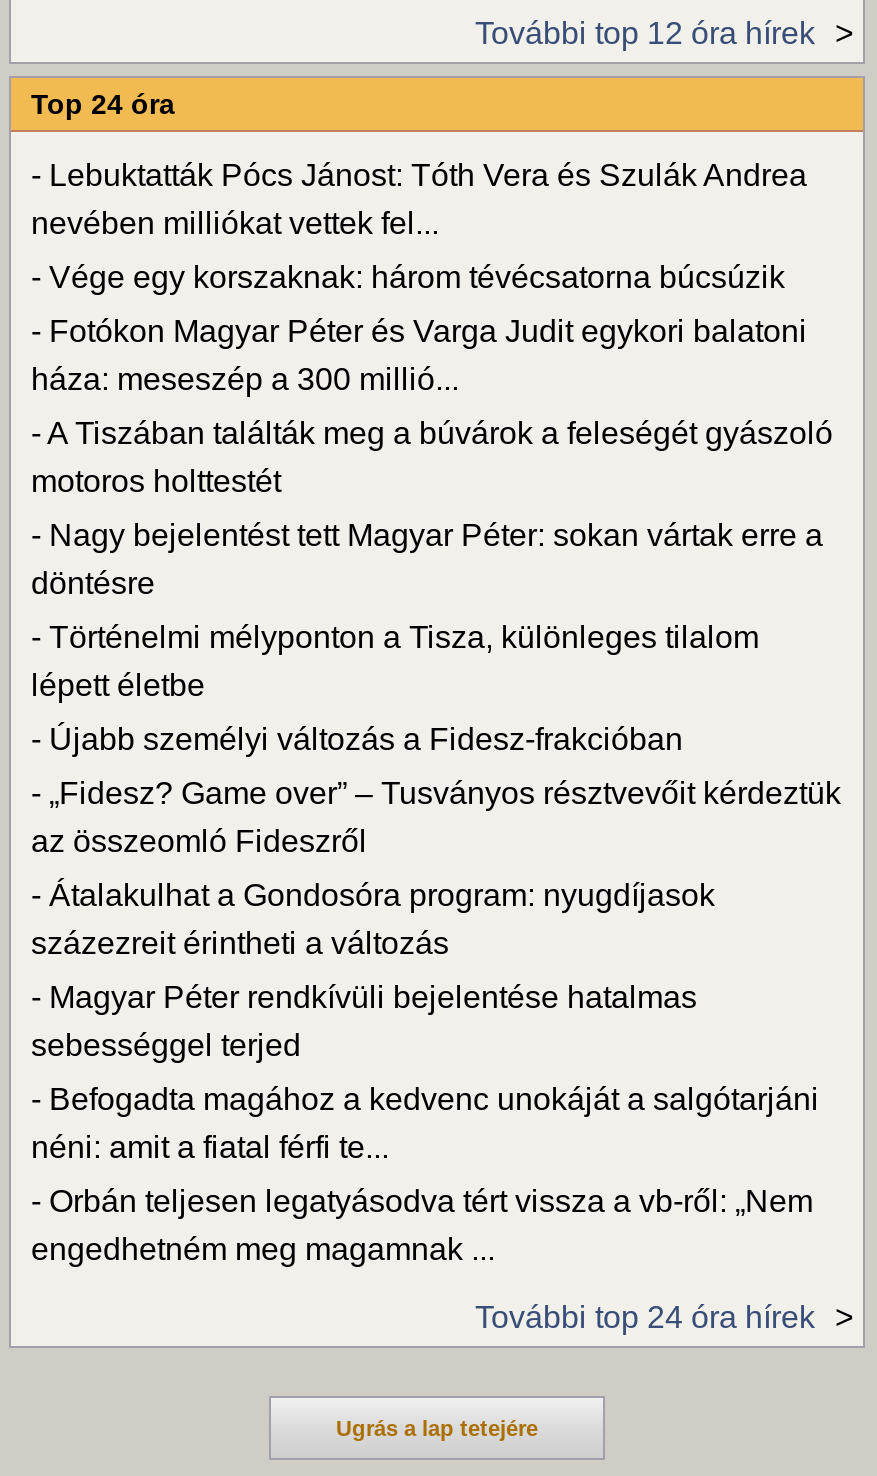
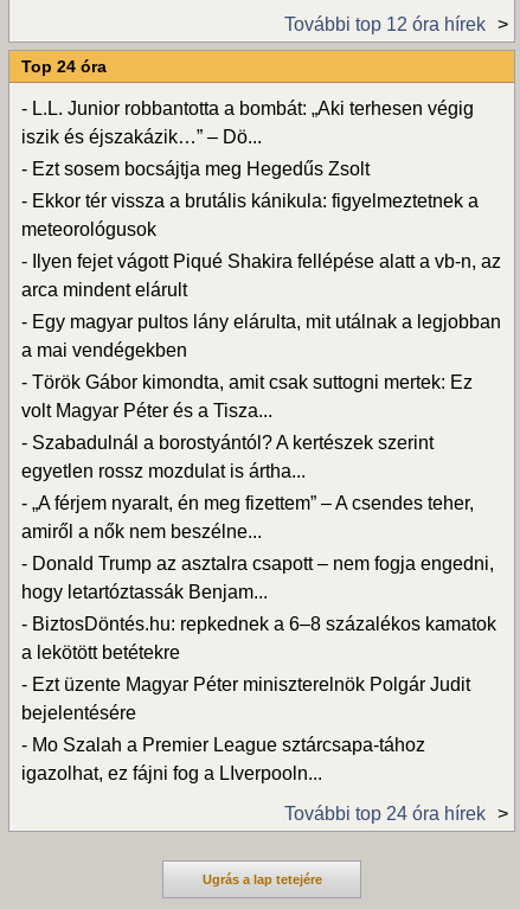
- - Lebuktatták Pócs Jánost: Tóth Vera és Szulák Andrea
- nevében milliókat vettek fel...
+ - L.L. Junior robbantotta a bombát: „Aki terhesen végig
+ iszik és éjszakázik…” – Dö...

- - Vége egy korszaknak: három tévécsatorna búcsúzik
+ - Ezt sosem bocsájtja meg Hegedűs Zsolt

- - Fotókon Magyar Péter és Varga Judit egykori balatoni
- háza: meseszép a 300 millió...
+ - Ekkor tér vissza a brutális kánikula: figyelmeztetnek a
+ meteorológusok

- - A Tiszában találták meg a búvárok a feleségét gyászoló
- motoros holttestét
+ - Ilyen fejet vágott Piqué Shakira fellépése alatt a vb-n, az
+ arca mindent elárult

- - Nagy bejelentést tett Magyar Péter: sokan vártak erre a
- döntésre
+ - Egy magyar pultos lány elárulta, mit utálnak a legjobban
+ a mai vendégekben

- - Történelmi mélyponton a Tisza, különleges tilalom
- lépett életbe
+ - Török Gábor kimondta, amit csak suttogni mertek: Ez
+ volt Magyar Péter és a Tisza...

- - Újabb személyi változás a Fidesz-frakcióban
+ - Szabadulnál a borostyántól? A kertészek szerint
+ egyetlen rossz mozdulat is ártha...

- - „Fidesz? Game over” – Tusványos résztvevőit kérdeztük
- az összeomló Fideszről
+ - „A férjem nyaralt, én meg fizettem” – A csendes teher,
+ amiről a nők nem beszélne...

- - Átalakulhat a Gondosóra program: nyugdíjasok
- százezreit érintheti a változás
+ - Donald Trump az asztalra csapott – nem fogja engedni,
+ hogy letartóztassák Benjam...

- - Magyar Péter rendkívüli bejelentése hatalmas
- sebességgel terjed
+ - BiztosDöntés.hu: repkednek a 6–8 százalékos kamatok
+ a lekötött betétekre

- - Befogadta magához a kedvenc unokáját a salgótarjáni
- néni: amit a fiatal férfi te...
+ - Ezt üzente Magyar Péter miniszterelnök Polgár Judit
+ bejelentésére

- - Orbán teljesen legatyásodva tért vissza a vb-ről: „Nem
- engedhetném meg magamnak ...
+ - Mo Szalah a Premier League sztárcsapa-tához
+ igazolhat, ez fájni fog a LIverpooln...
